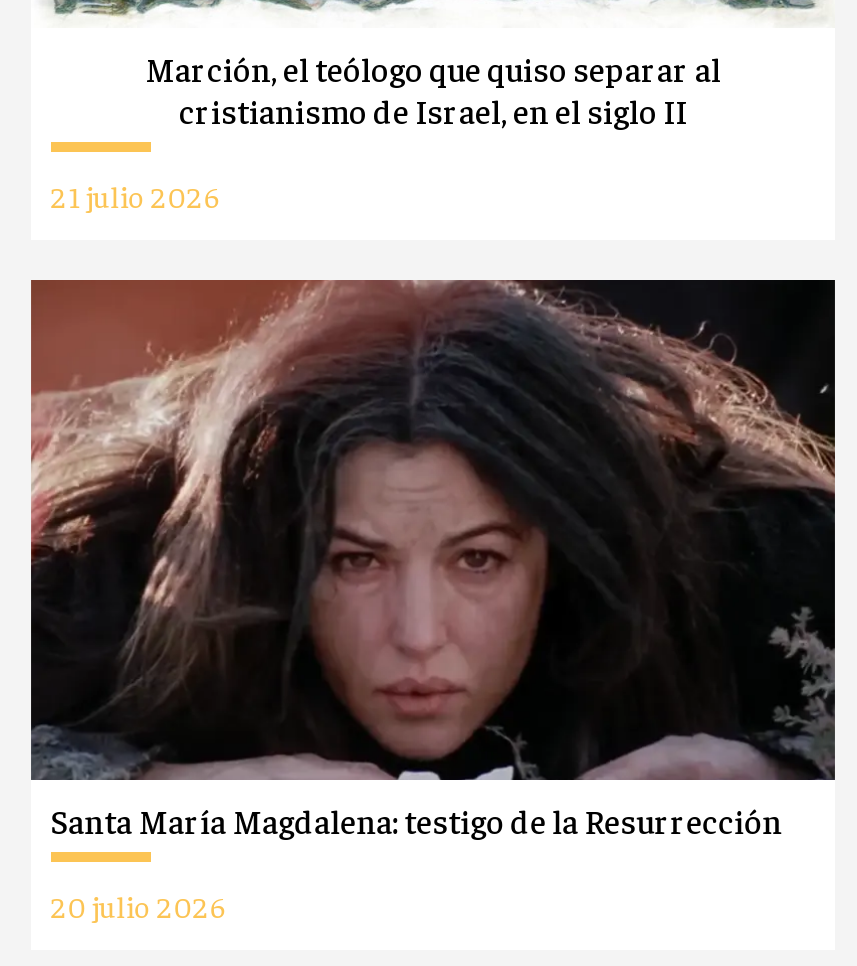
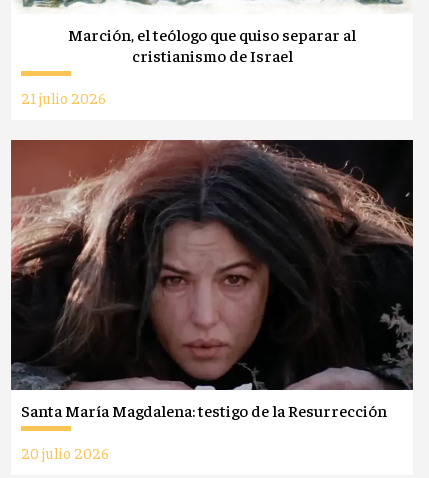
- cristianismo de Israel, en el siglo II
+ cristianismo de Israel
